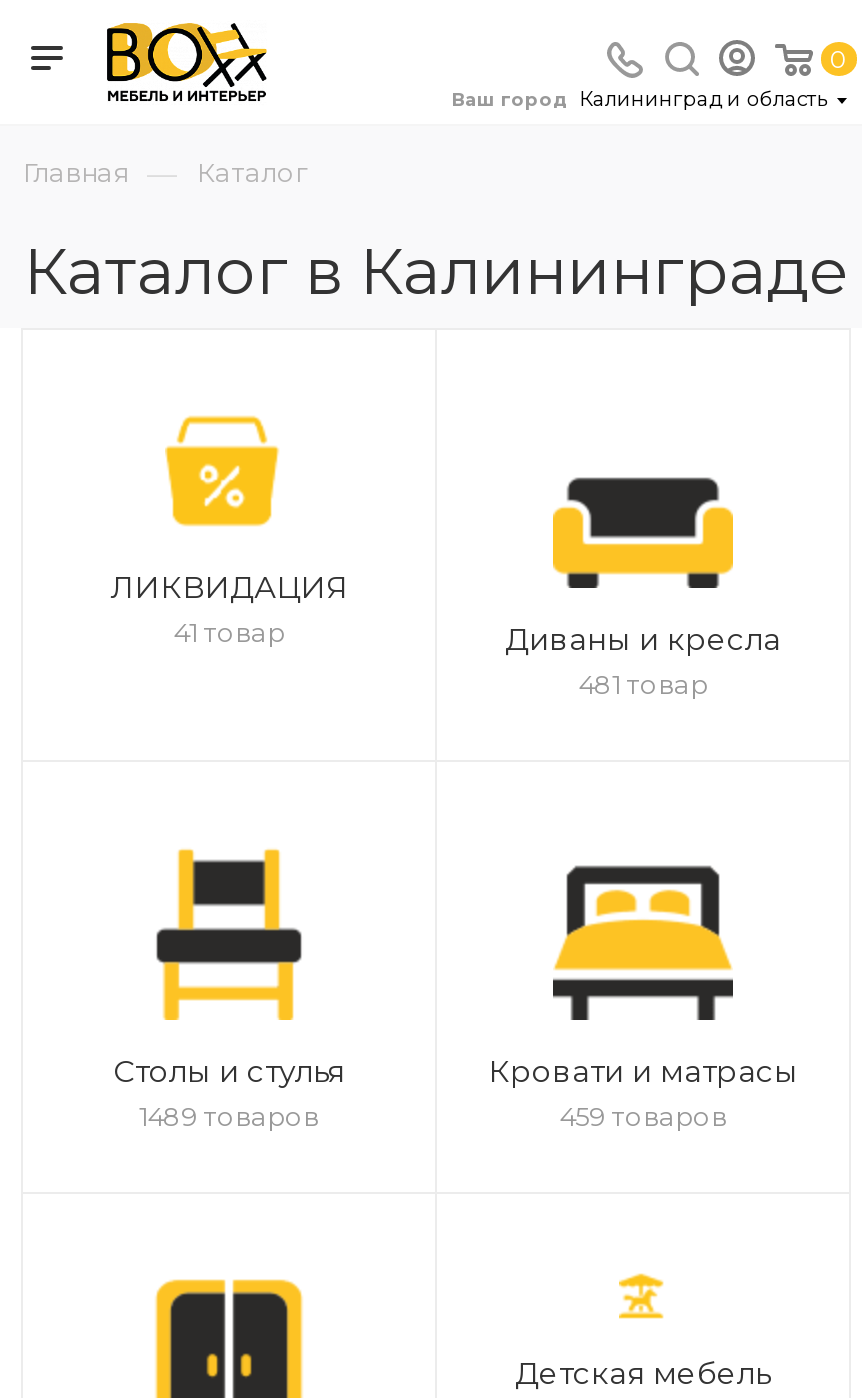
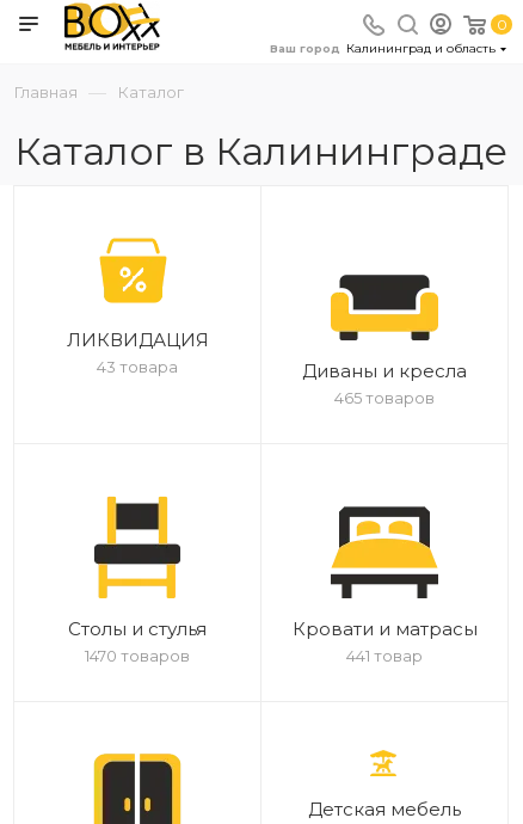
- 41 товар
+ 43 товара

- 481 товар
+ 465 товаров

- 1489 товаров
+ 1470 товаров

- 459 товаров
+ 441 товар
